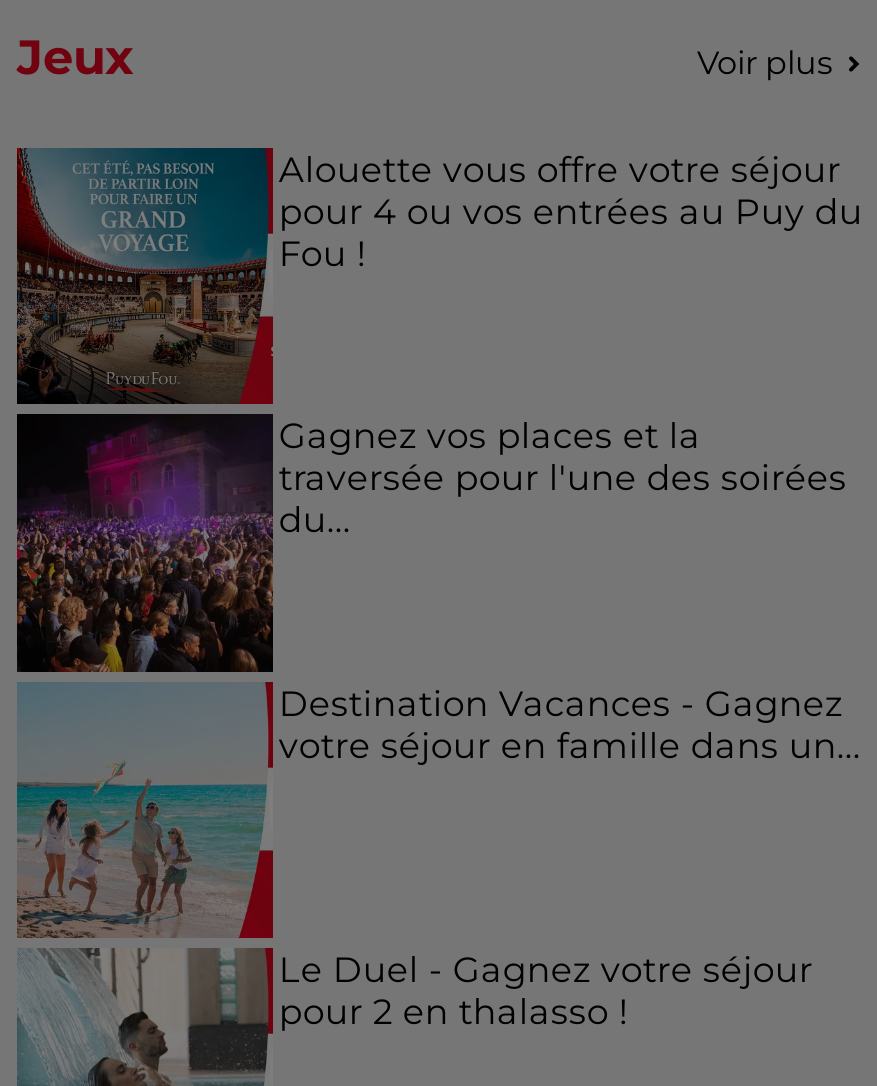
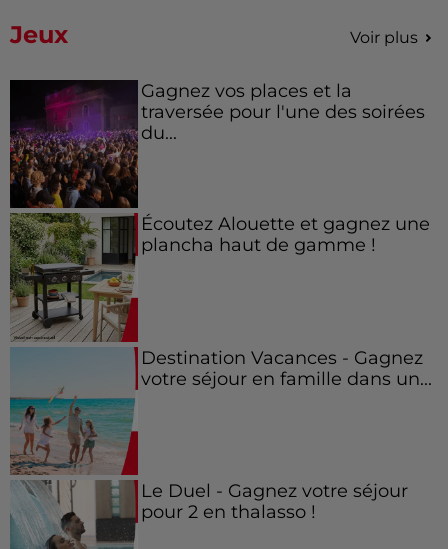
- [image]
- Alouette vous offre votre séjour
- pour 4 ou vos entrées au Puy du
- Fou !

moved up: Gagnez vos places et la | traversée pour l'une des soirées | du...

+ [image]
+ Écoutez Alouette et gagnez une
+ plancha haut de gamme !
